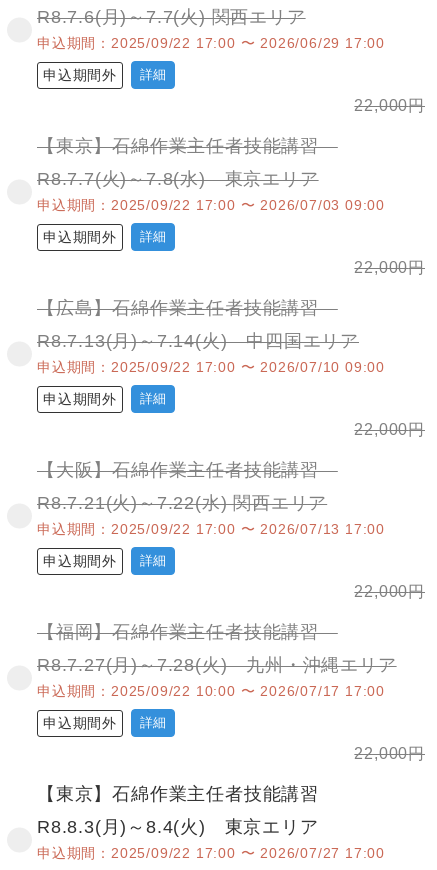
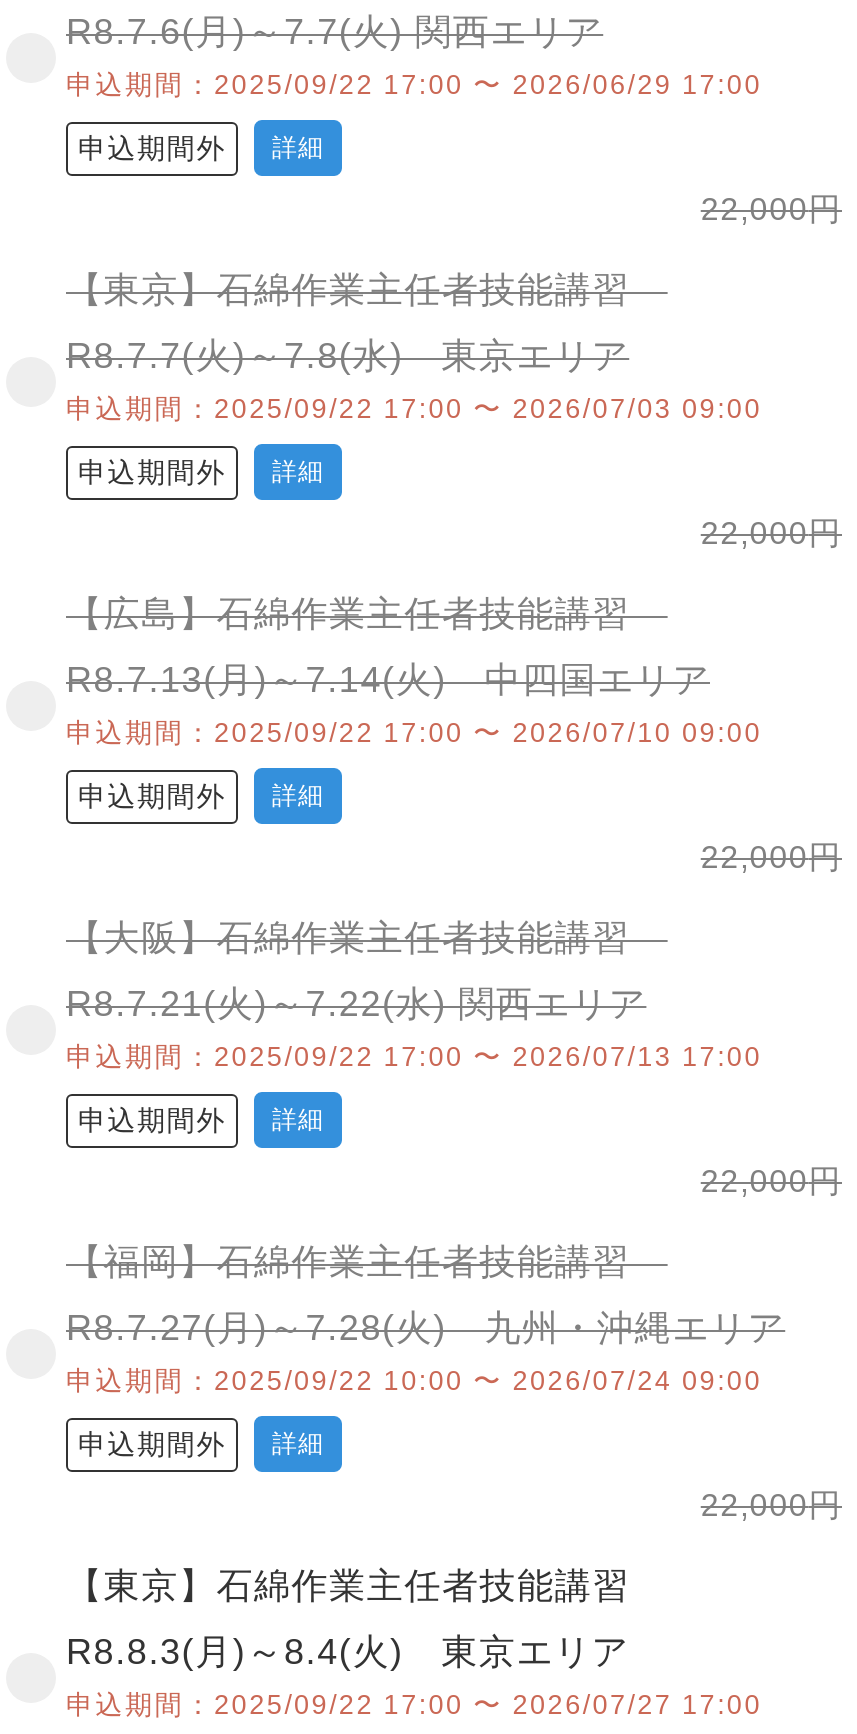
- 申込期間：2025/09/22 10:00 〜 2026/07/17 17:00
+ 申込期間：2025/09/22 10:00 〜 2026/07/24 09:00
